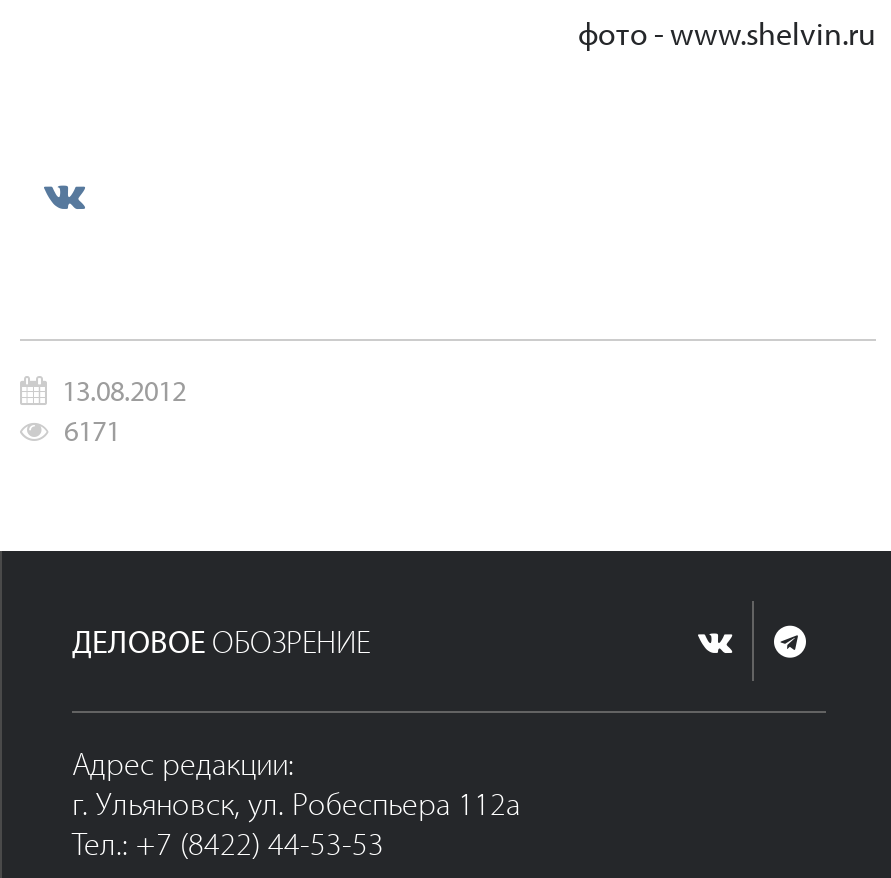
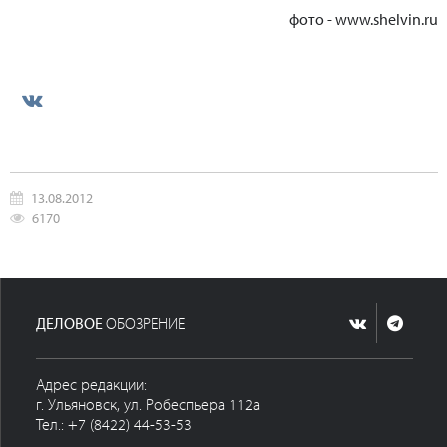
- 6171
+ 6170
